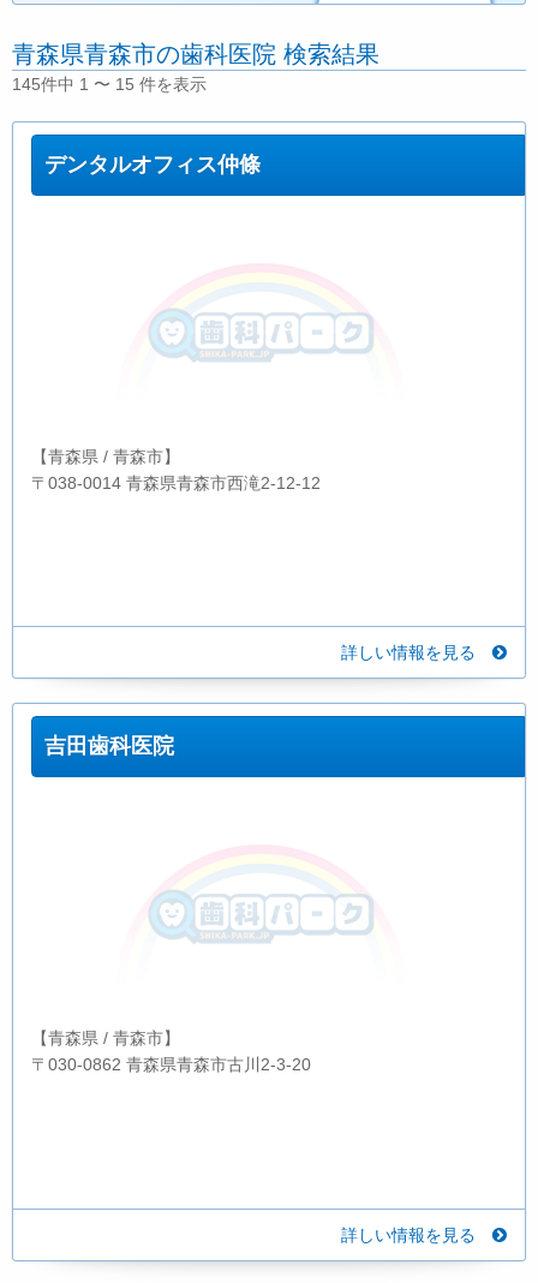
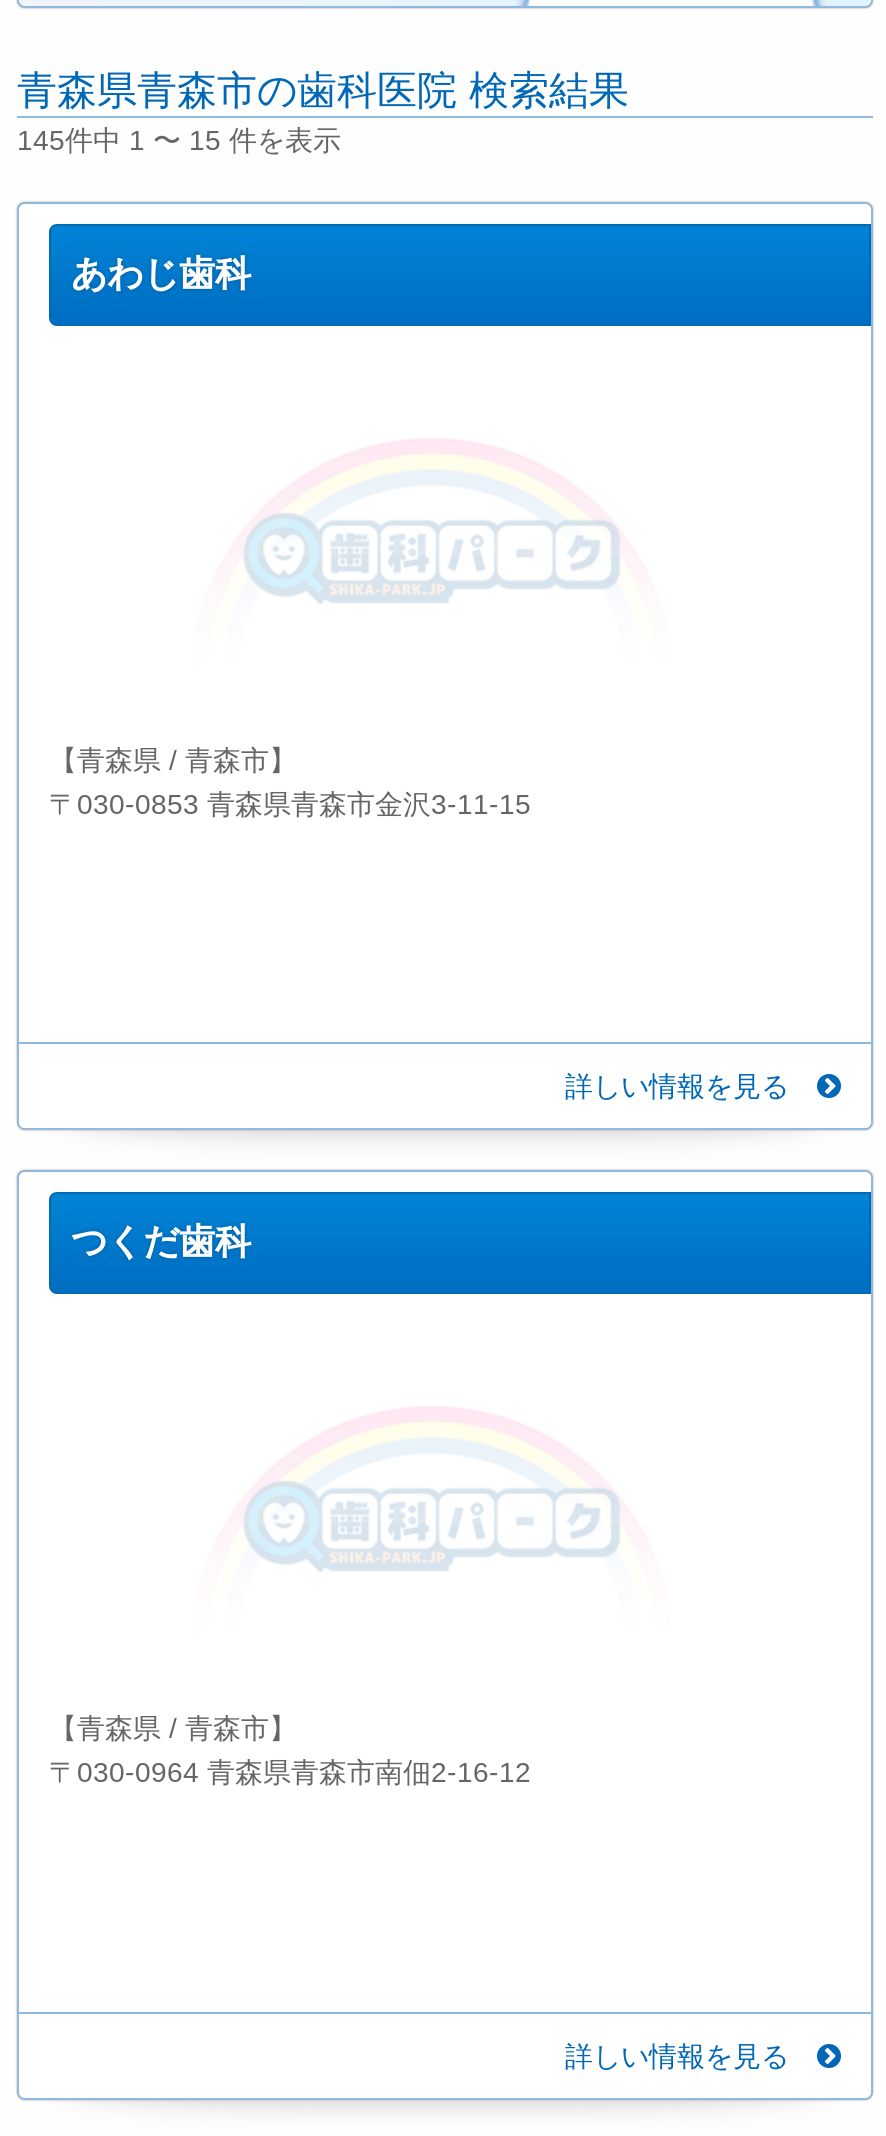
- デンタルオフィス仲條
+ あわじ歯科

- 〒038-0014 青森県青森市西滝2-12-12
+ 〒030-0853 青森県青森市金沢3-11-15

- 吉田歯科医院
+ つくだ歯科

- 〒030-0862 青森県青森市古川2-3-20
+ 〒030-0964 青森県青森市南佃2-16-12
